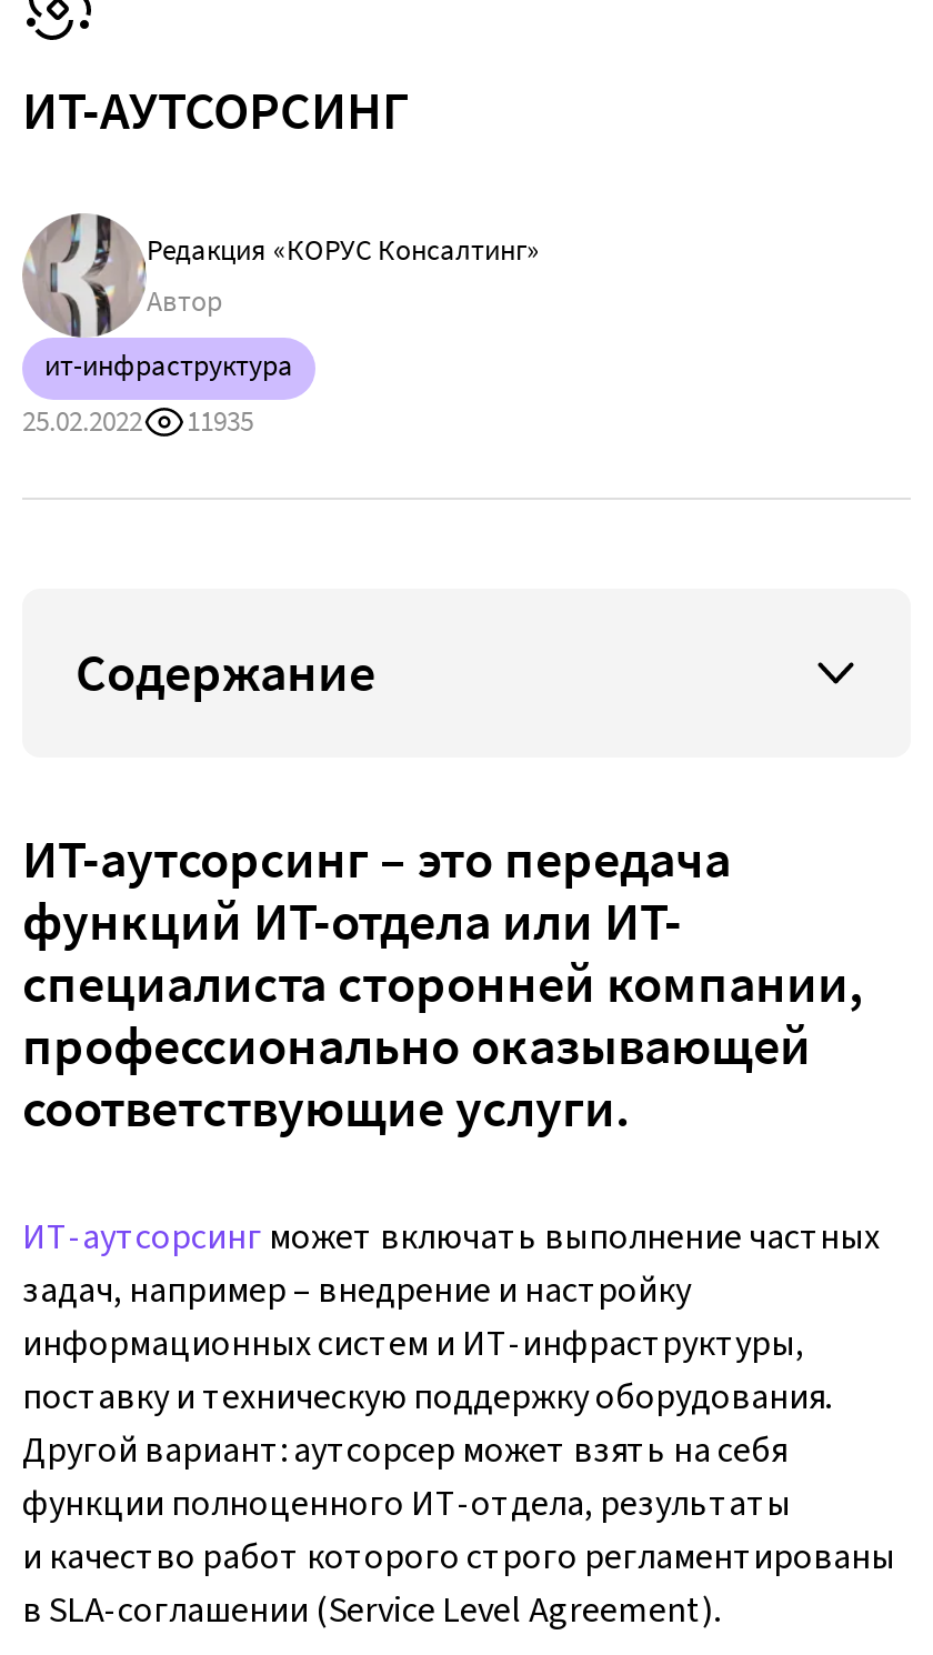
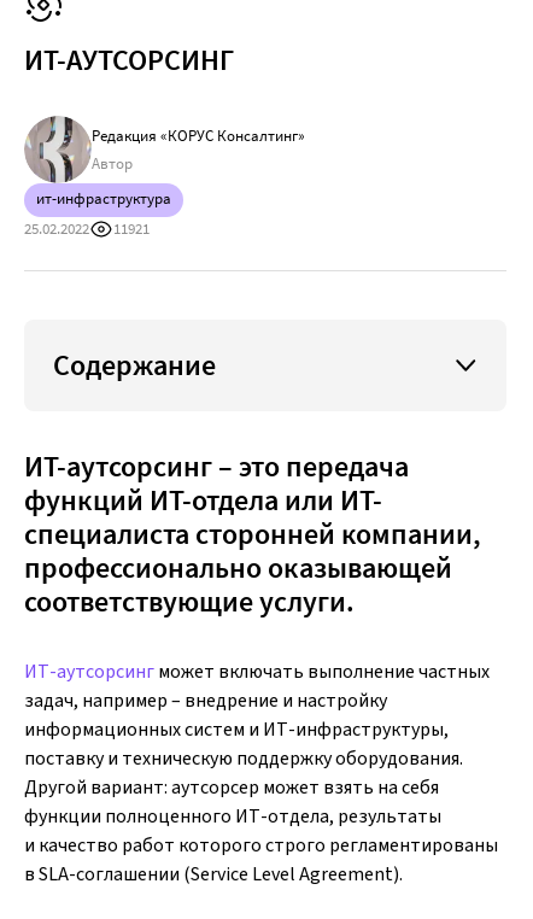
- 25.02.2022 11935
+ 25.02.2022 11921
